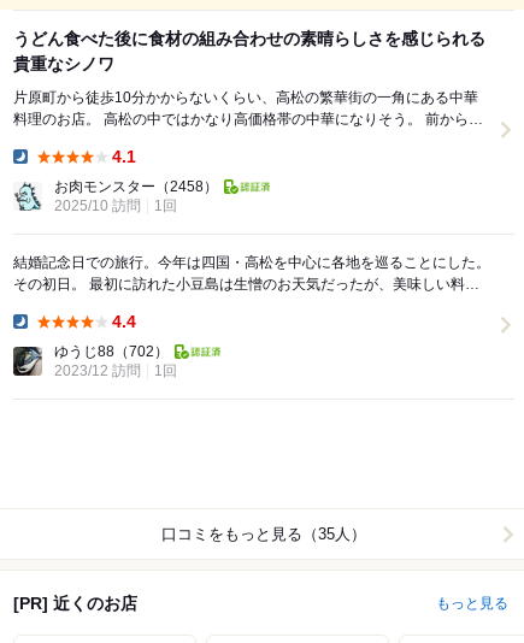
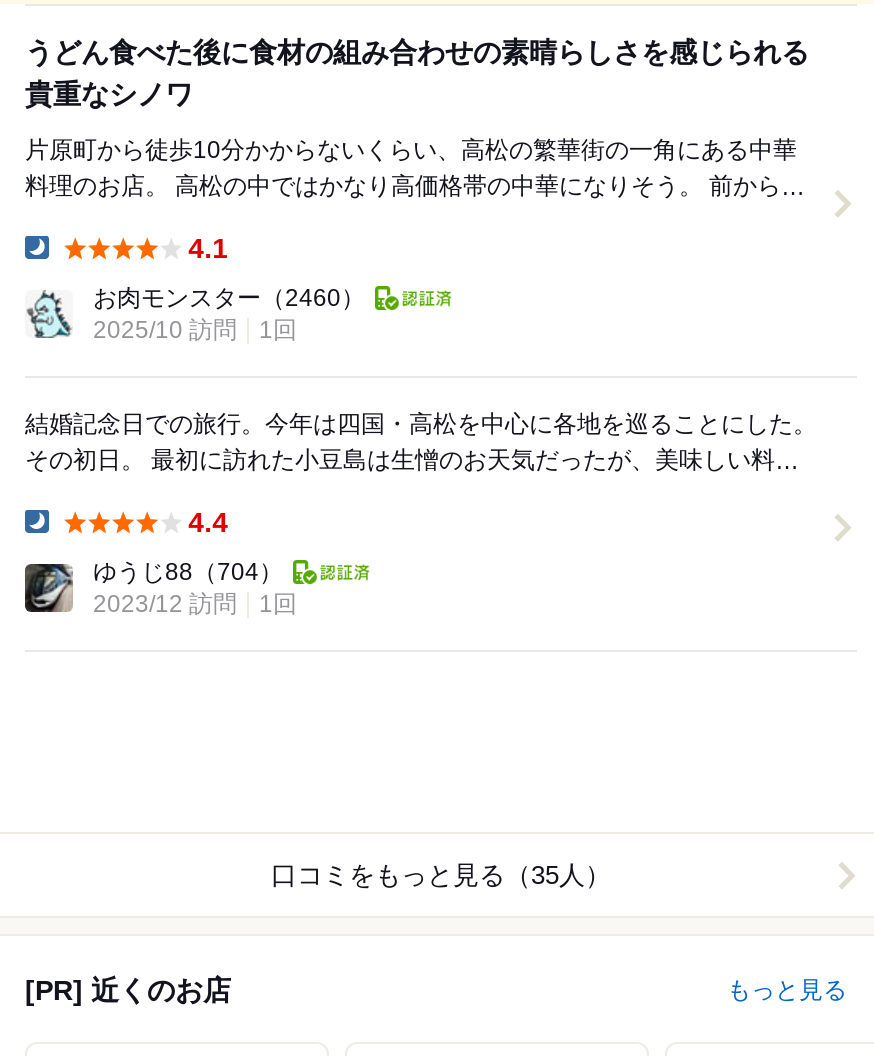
- お肉モンスター（2458）
+ お肉モンスター（2460）

- ゆうじ88（702）
+ ゆうじ88（704）
